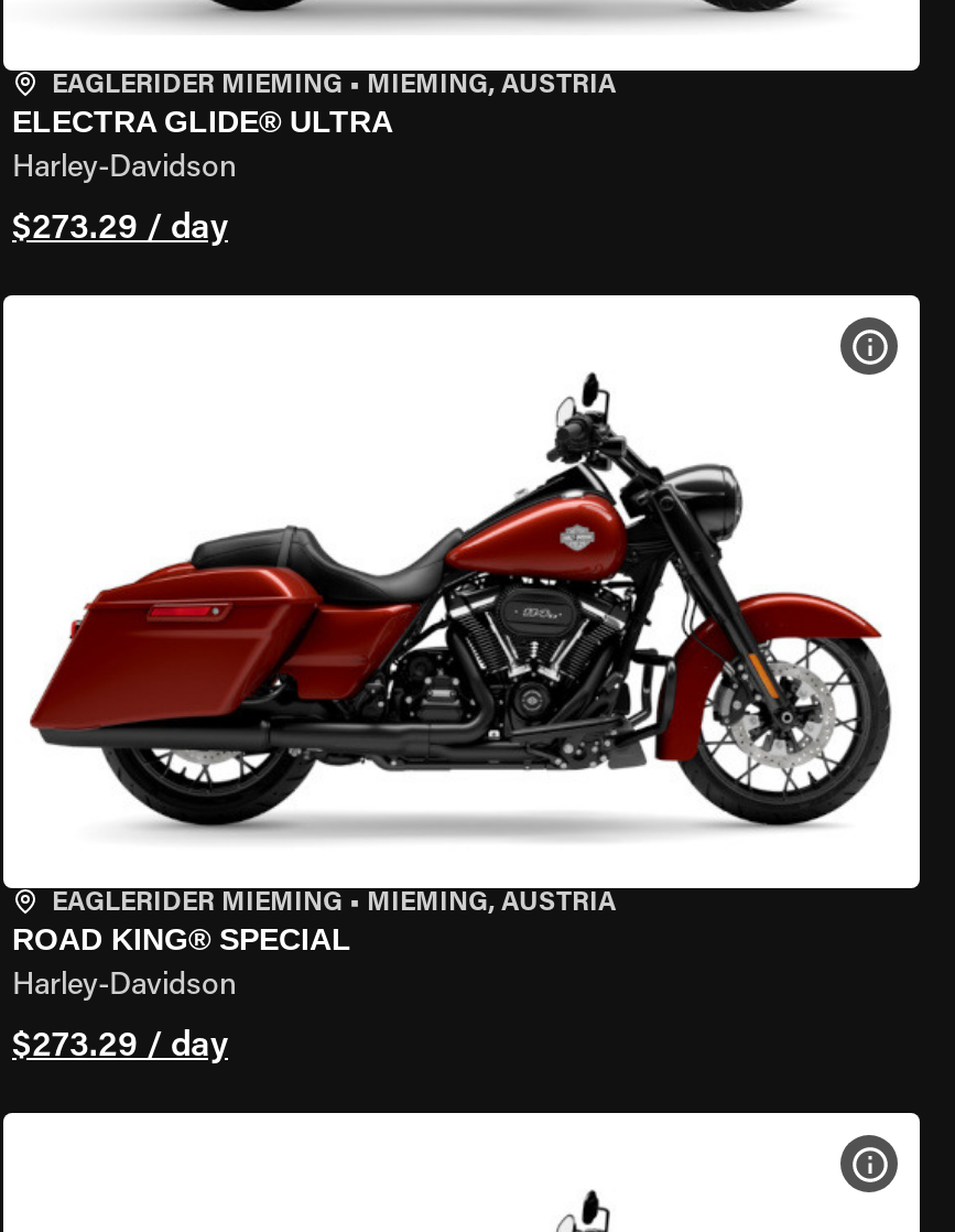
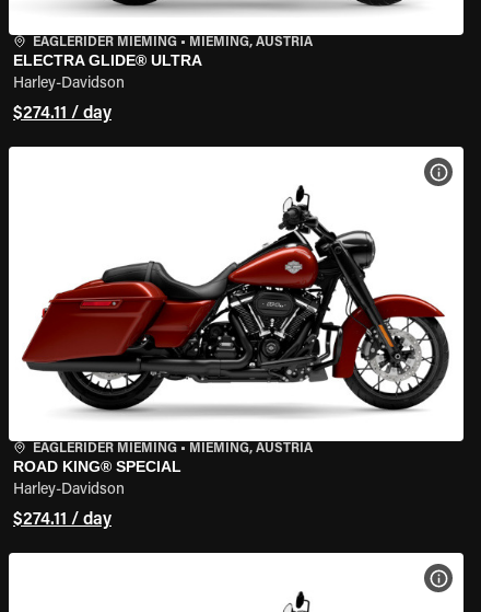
- $273.29 / day
+ $274.11 / day

- $273.29 / day
+ $274.11 / day
